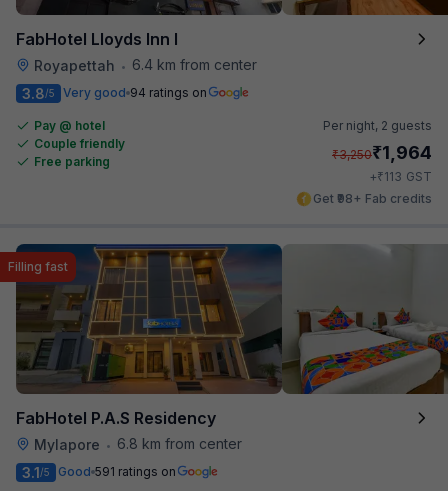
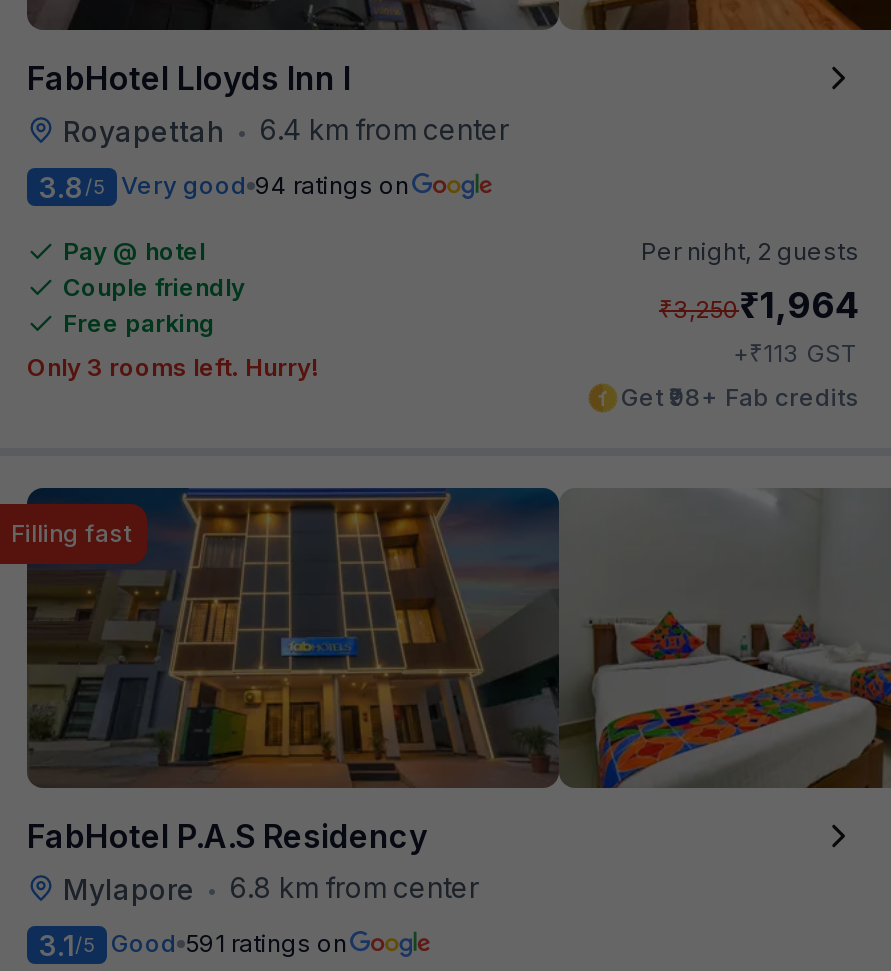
+ Only 3 rooms left. Hurry!
